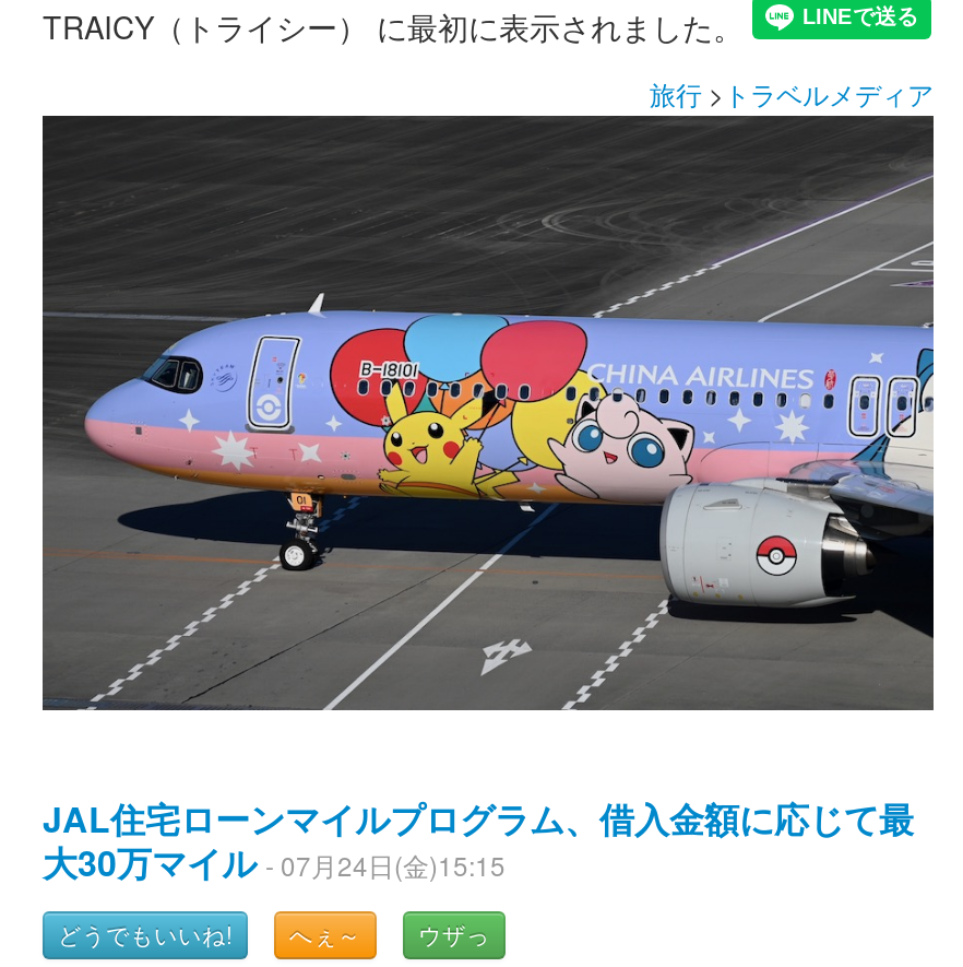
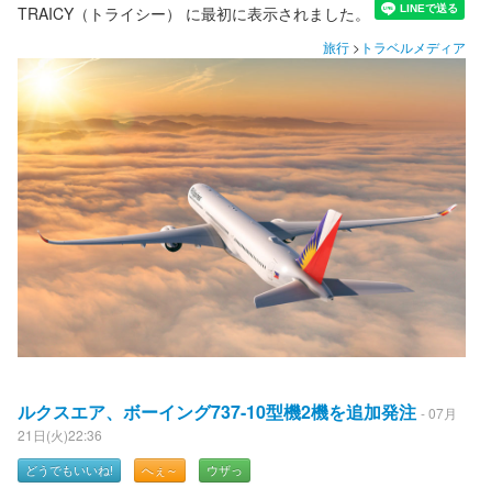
- [image]
- JAL住宅ローンマイルプログラム、借入金額に応じて最
- 大30万マイル - 07月24日(金)15:15
+ [image]
+ ルクスエア、ボーイング737-10型機2機を追加発注 - 07月
+ 21日(火)22:36
